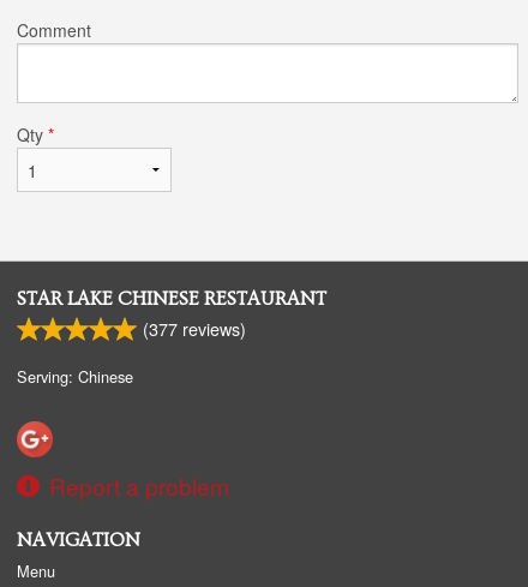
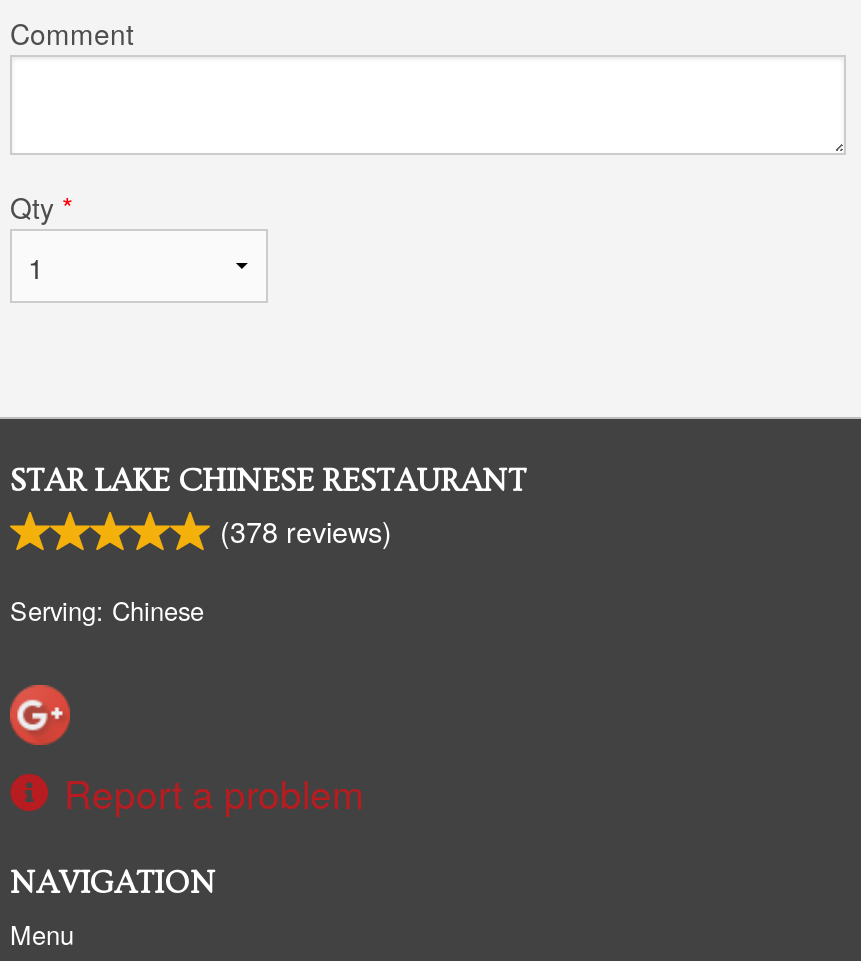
- (377 reviews)
+ (378 reviews)
